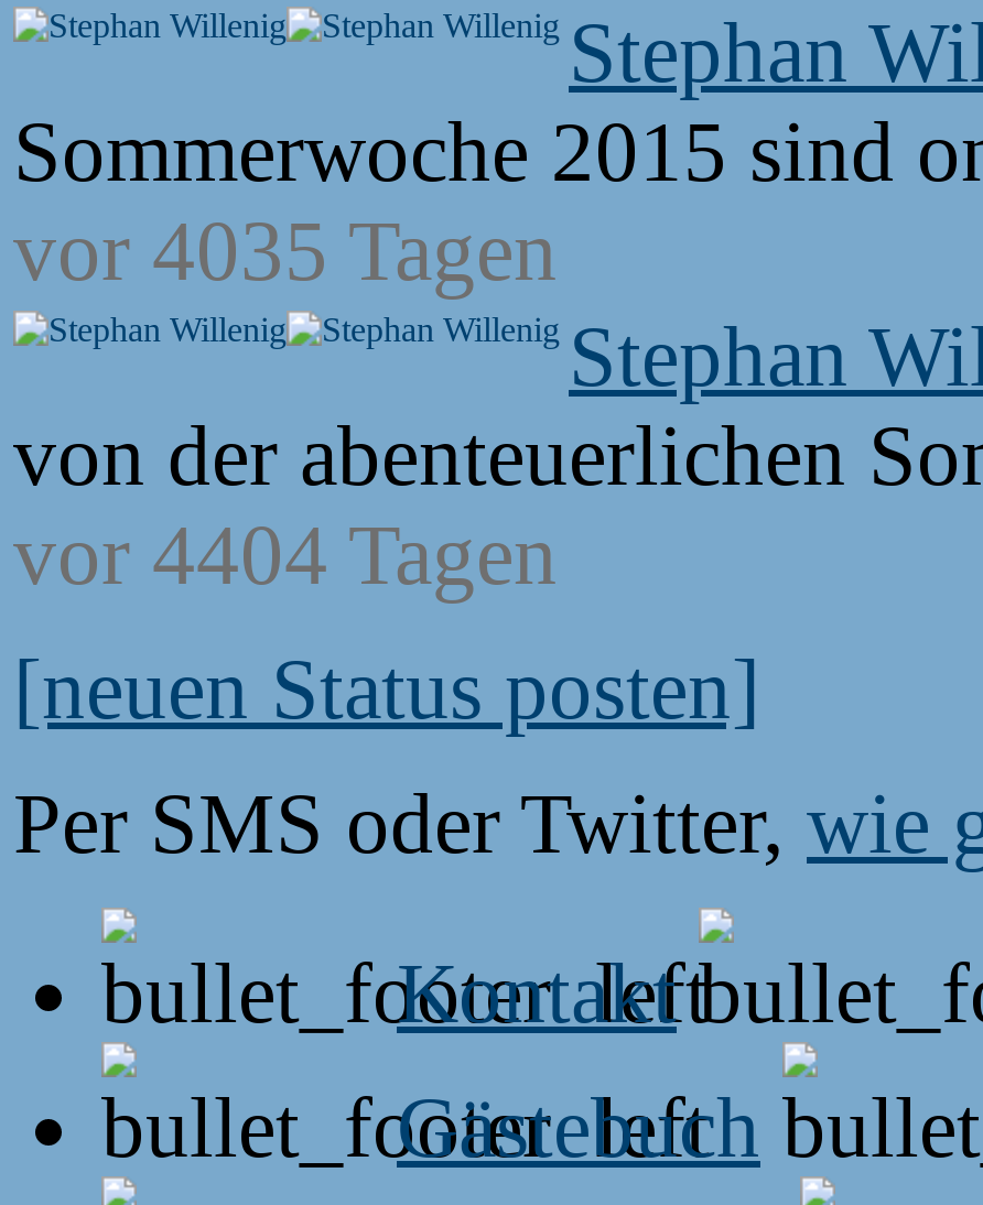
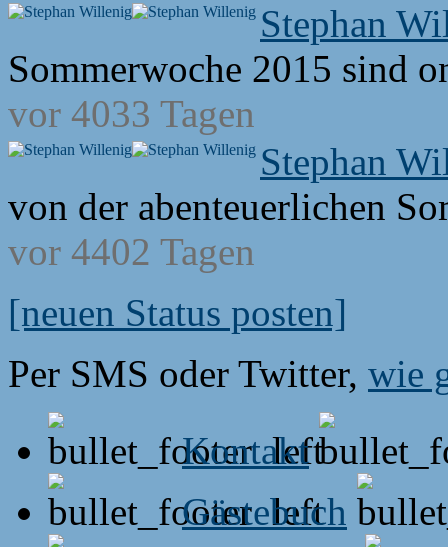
- vor 4035 Tagen
+ vor 4033 Tagen

- vor 4404 Tagen
+ vor 4402 Tagen
